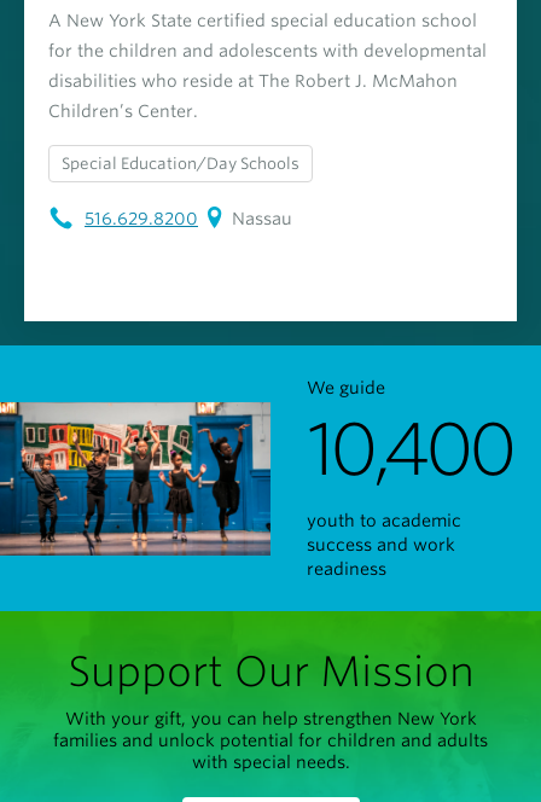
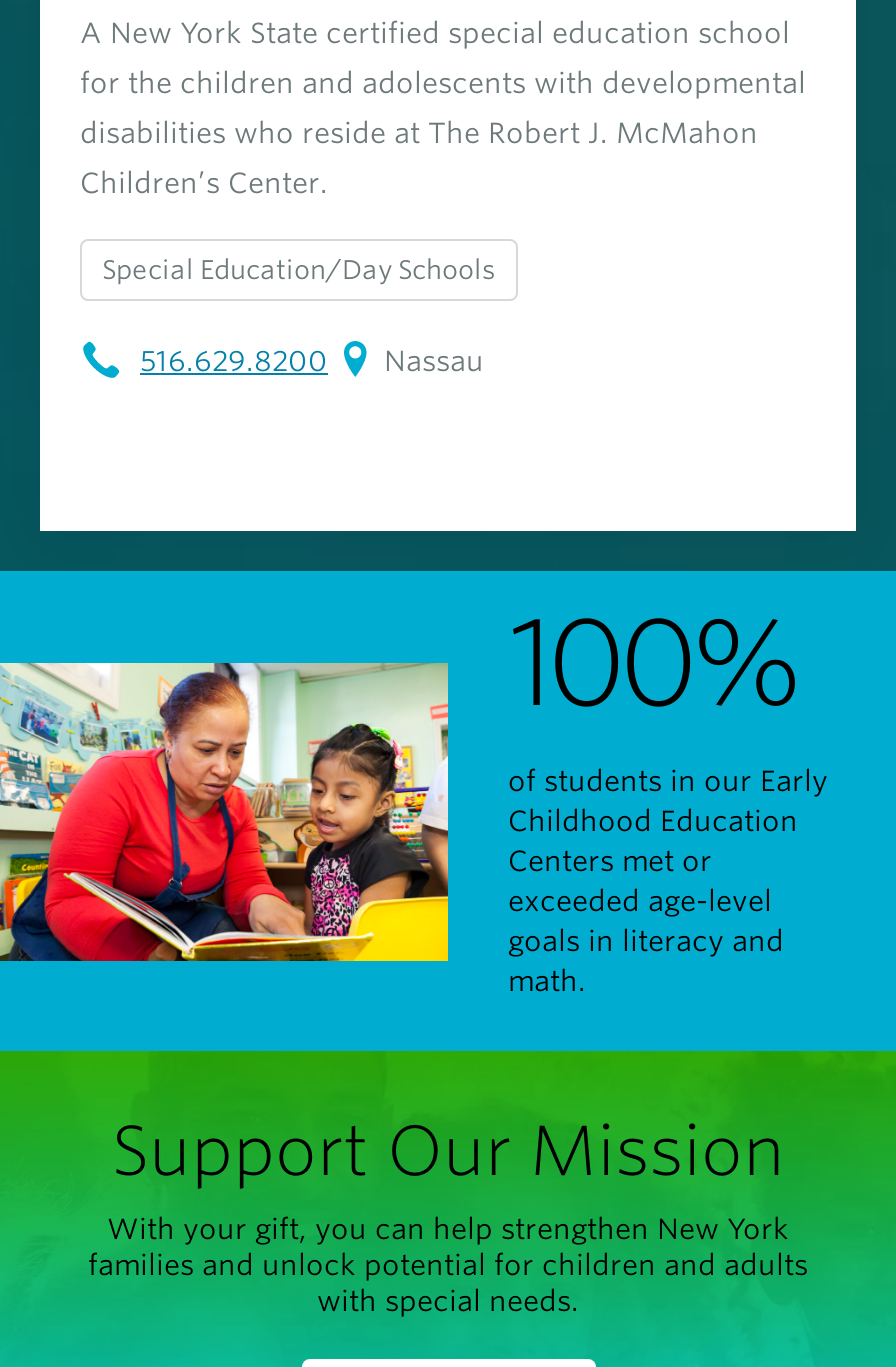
- [image]
- We guide
- 10,400
- youth to academic
- success and work
- readiness
+ [image]
+ 100%
+ of students in our Early
+ Childhood Education
+ Centers met or
+ exceeded age-level
+ goals in literacy and
+ math.
